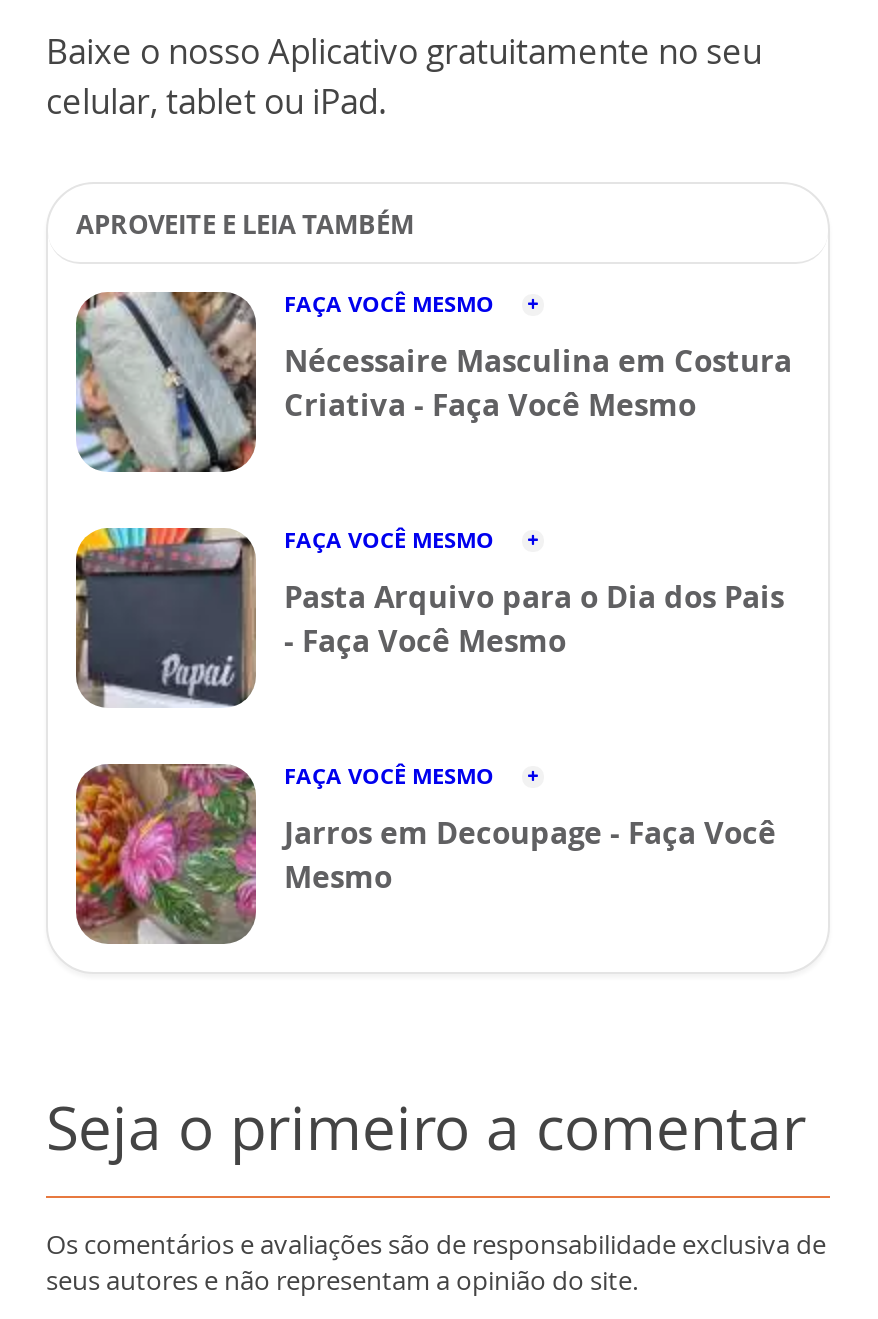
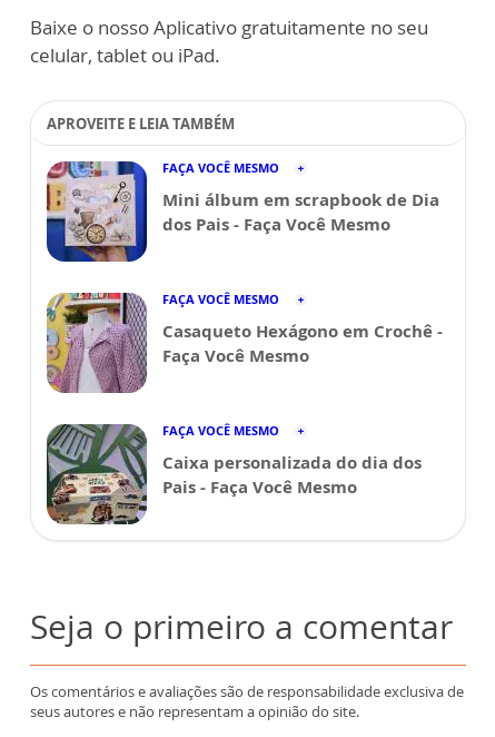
- [image]
- Nécessaire Masculina em Costura
- Criativa - Faça Você Mesmo
+ [image]
+ Mini álbum em scrapbook de Dia
+ dos Pais - Faça Você Mesmo

- [image]
- Pasta Arquivo para o Dia dos Pais
- - Faça Você Mesmo
+ [image]
+ Casaqueto Hexágono em Crochê -
+ Faça Você Mesmo

- [image]
- Jarros em Decoupage - Faça Você
- Mesmo
+ [image]
+ Caixa personalizada do dia dos
+ Pais - Faça Você Mesmo
